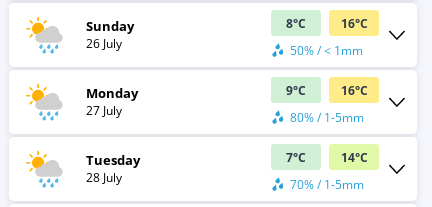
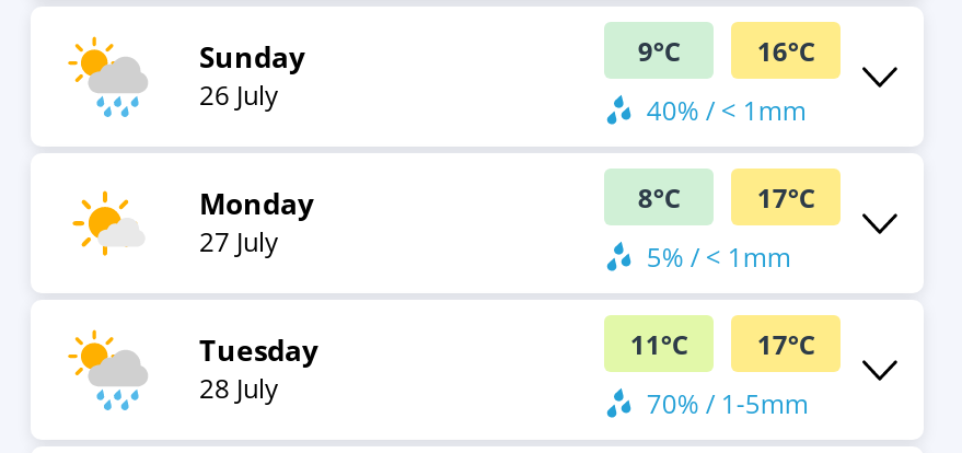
- 8°C
+ 9°C

- 50% / < 1mm
+ 40% / < 1mm

- [image]
+ [image]

- 9°C
- 16°C
+ 8°C
+ 17°C

- 80% / 1-5mm
+ 5% / < 1mm

- 7°C
+ 11°C

- 14°C
+ 17°C
